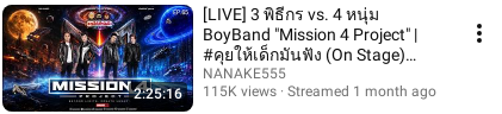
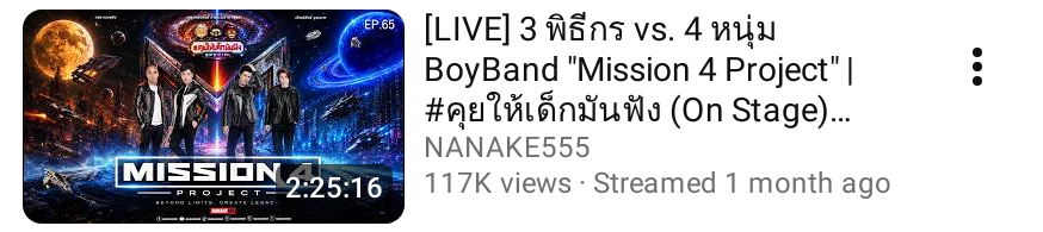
- 2:25:16 115K views Streamed 1 month ago
+ 2:25:16 117K views Streamed 1 month ago
